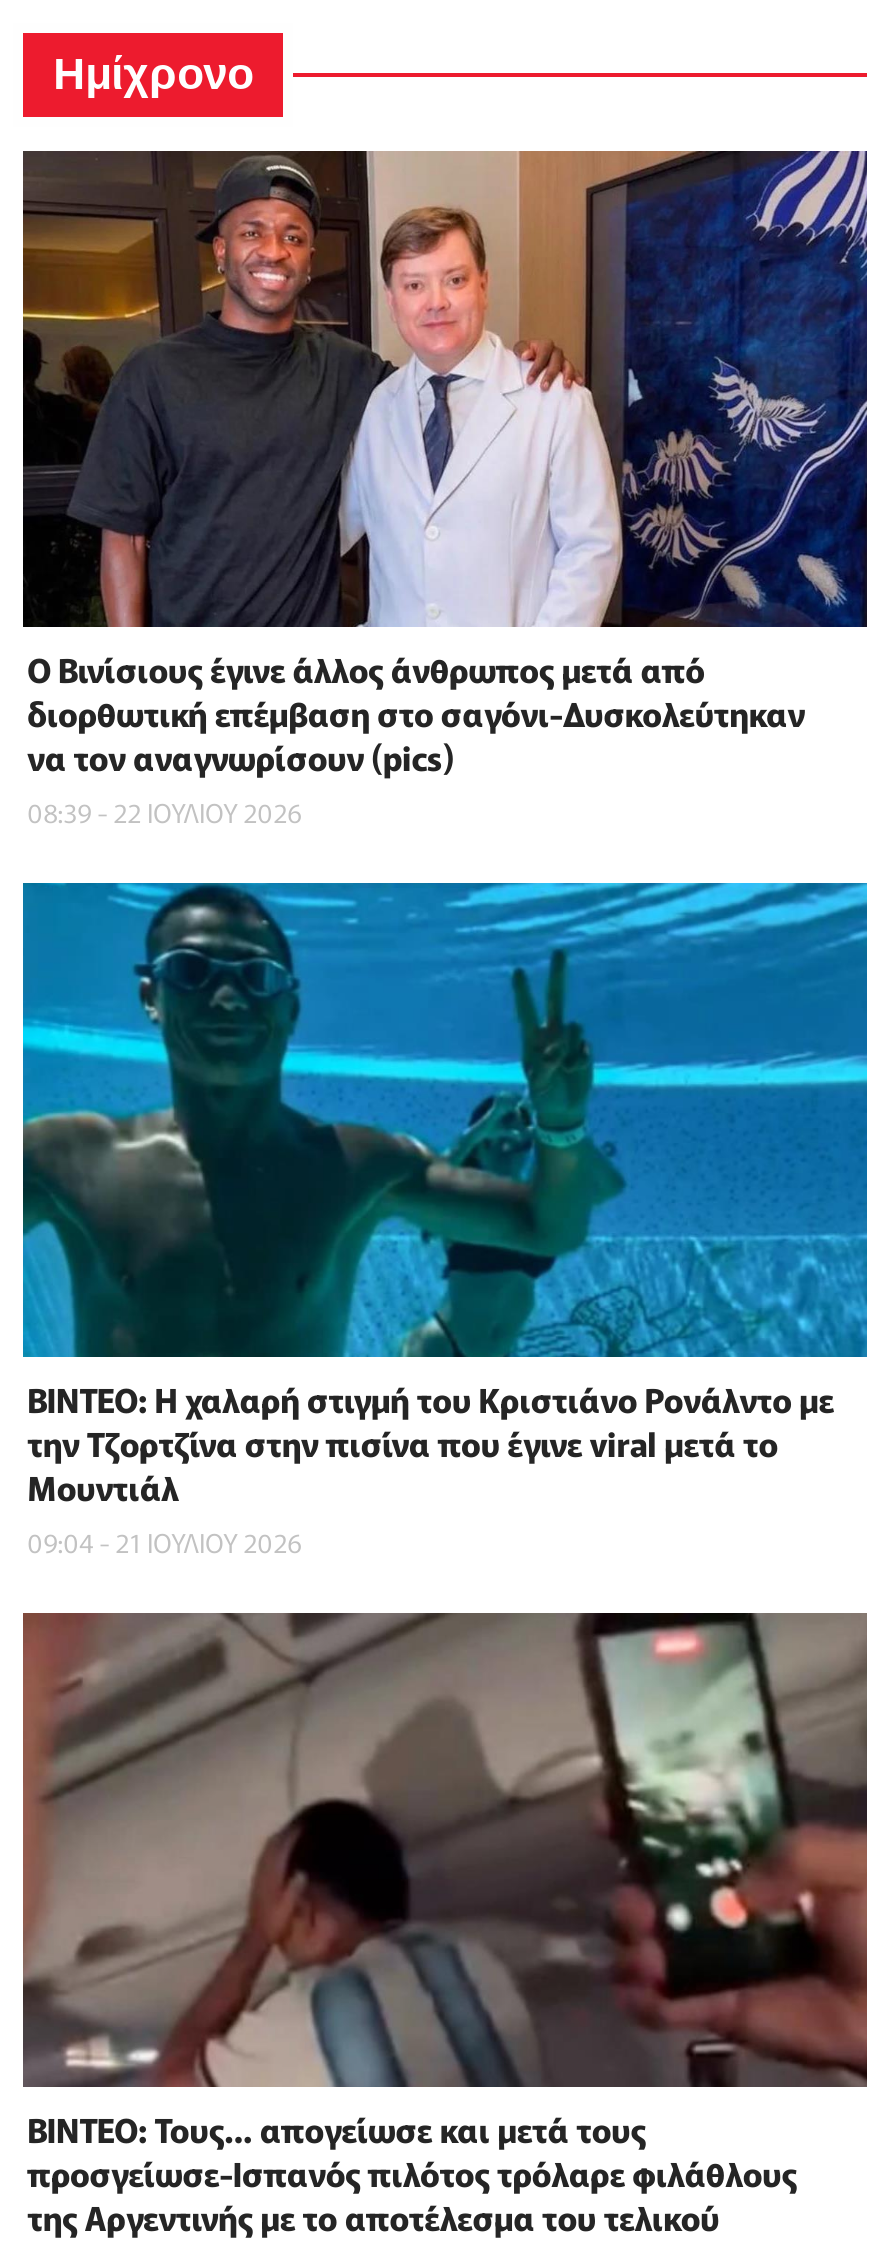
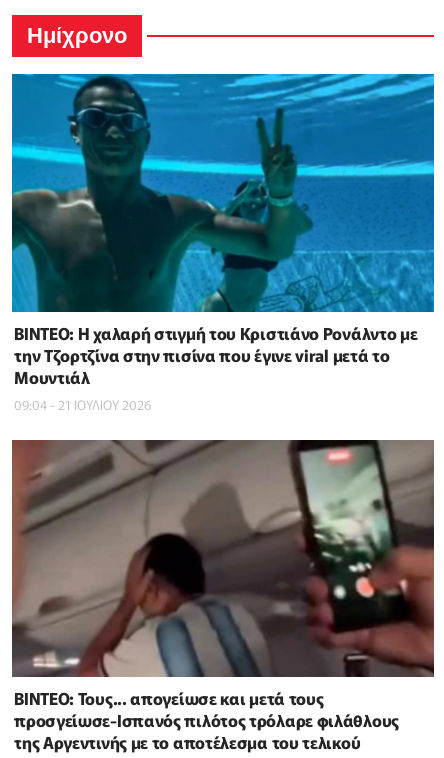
- [image]
- Ο Βινίσιους έγινε άλλος άνθρωπος μετά από
- διορθωτική επέμβαση στο σαγόνι-Δυσκολεύτηκαν
- να τον αναγνωρίσουν (pics)
- 08:39 - 22 ΙΟΥΛΙΟΥ 2026
